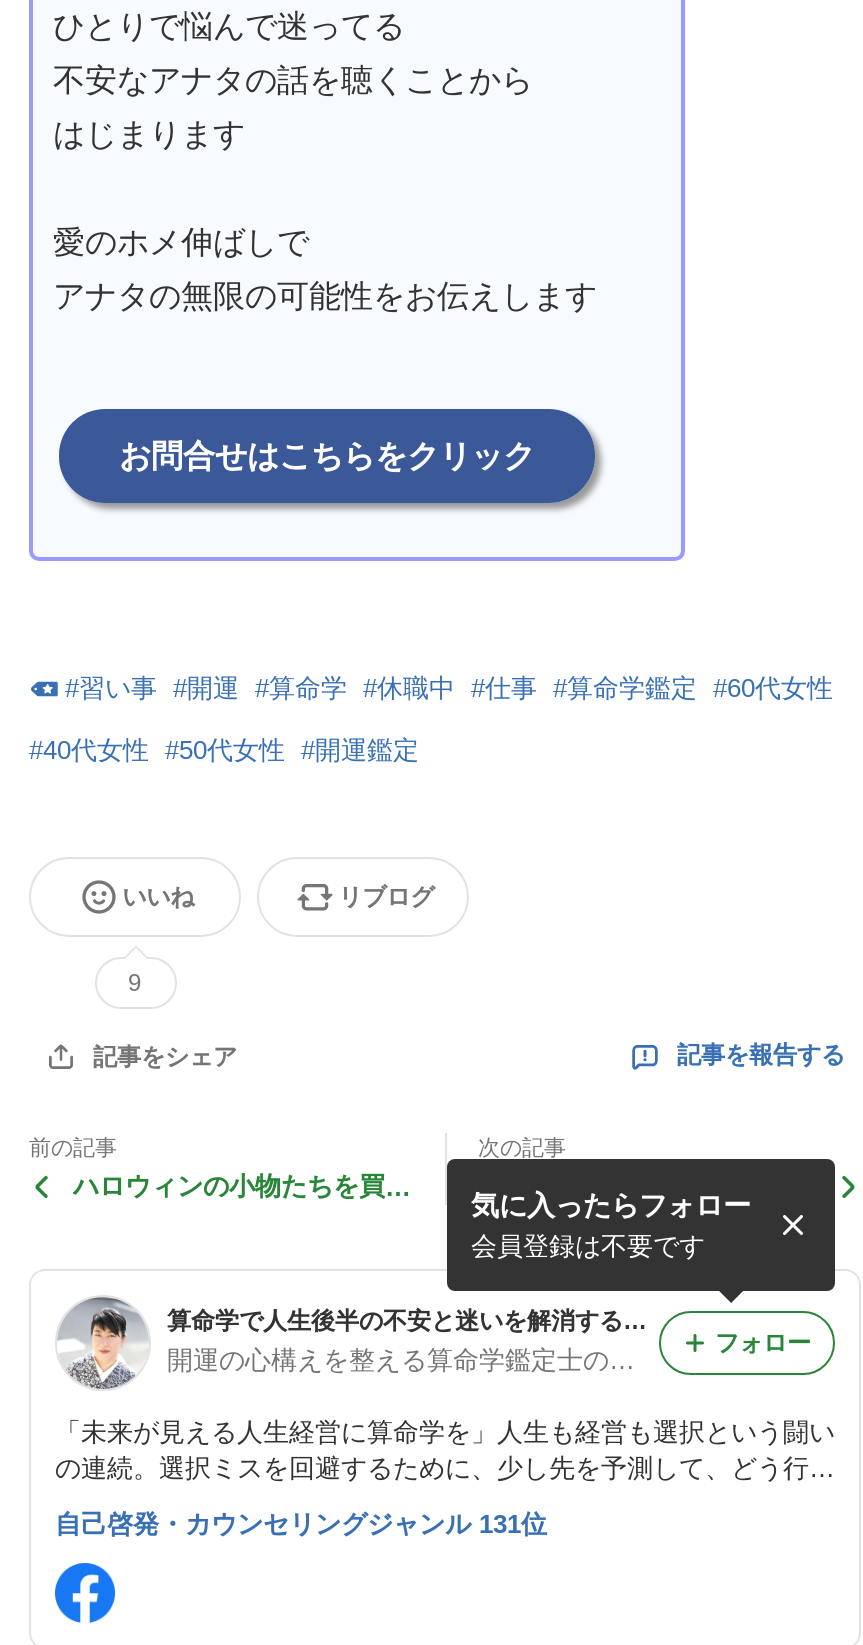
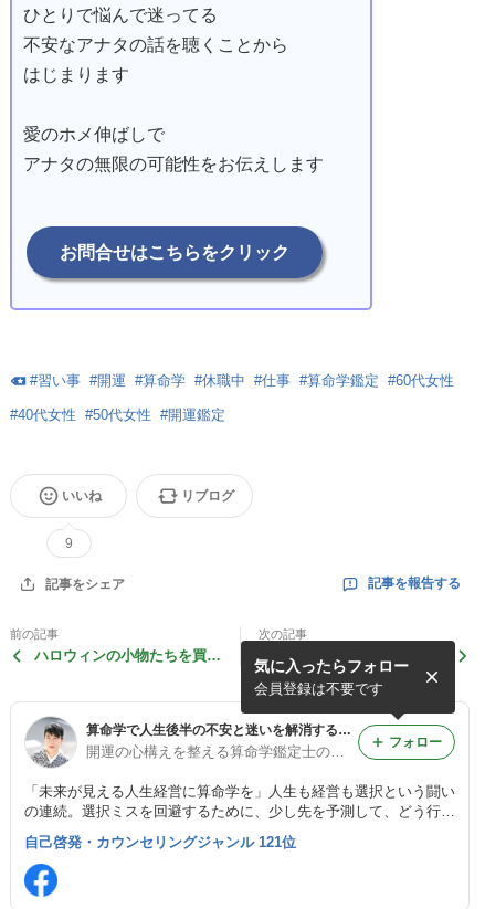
- 自己啓発・カウンセリングジャンル 131位
+ 自己啓発・カウンセリングジャンル 121位
